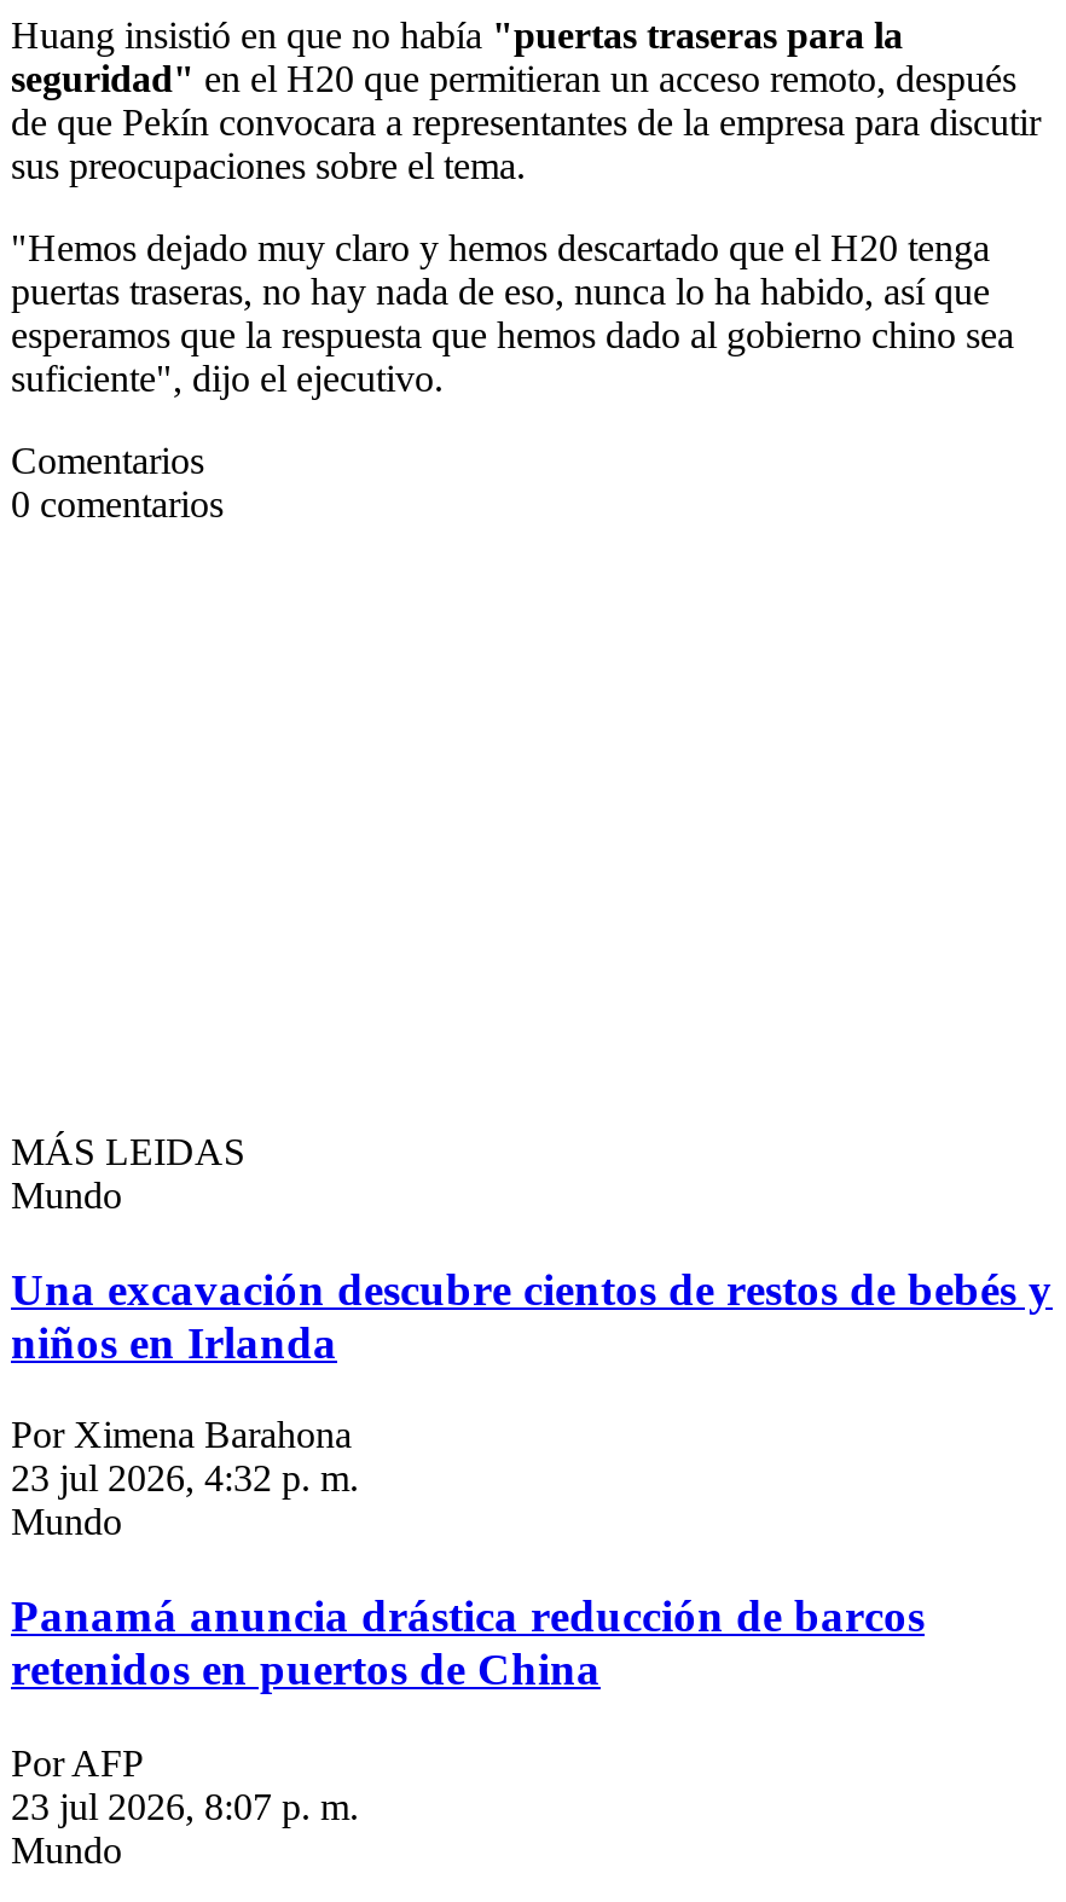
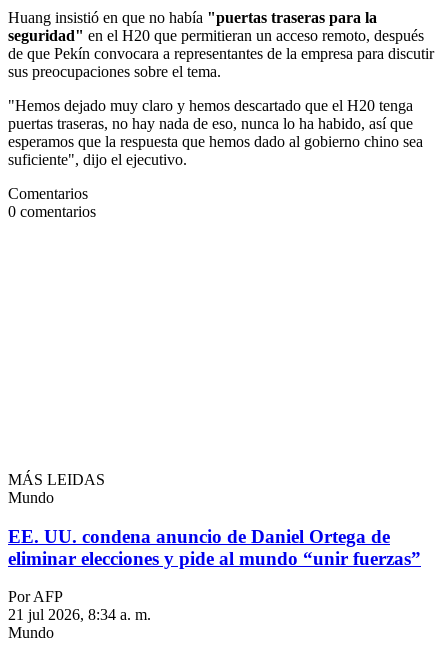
- Una excavación descubre cientos de restos de bebés y
- niños en Irlanda
- Por Ximena Barahona
- 23 jul 2026, 4:32 p. m.
- Mundo
- Panamá anuncia drástica reducción de barcos
- retenidos en puertos de China
+ EE. UU. condena anuncio de Daniel Ortega de
+ eliminar elecciones y pide al mundo “unir fuerzas”

- 23 jul 2026, 8:07 p. m.
+ 21 jul 2026, 8:34 a. m.
